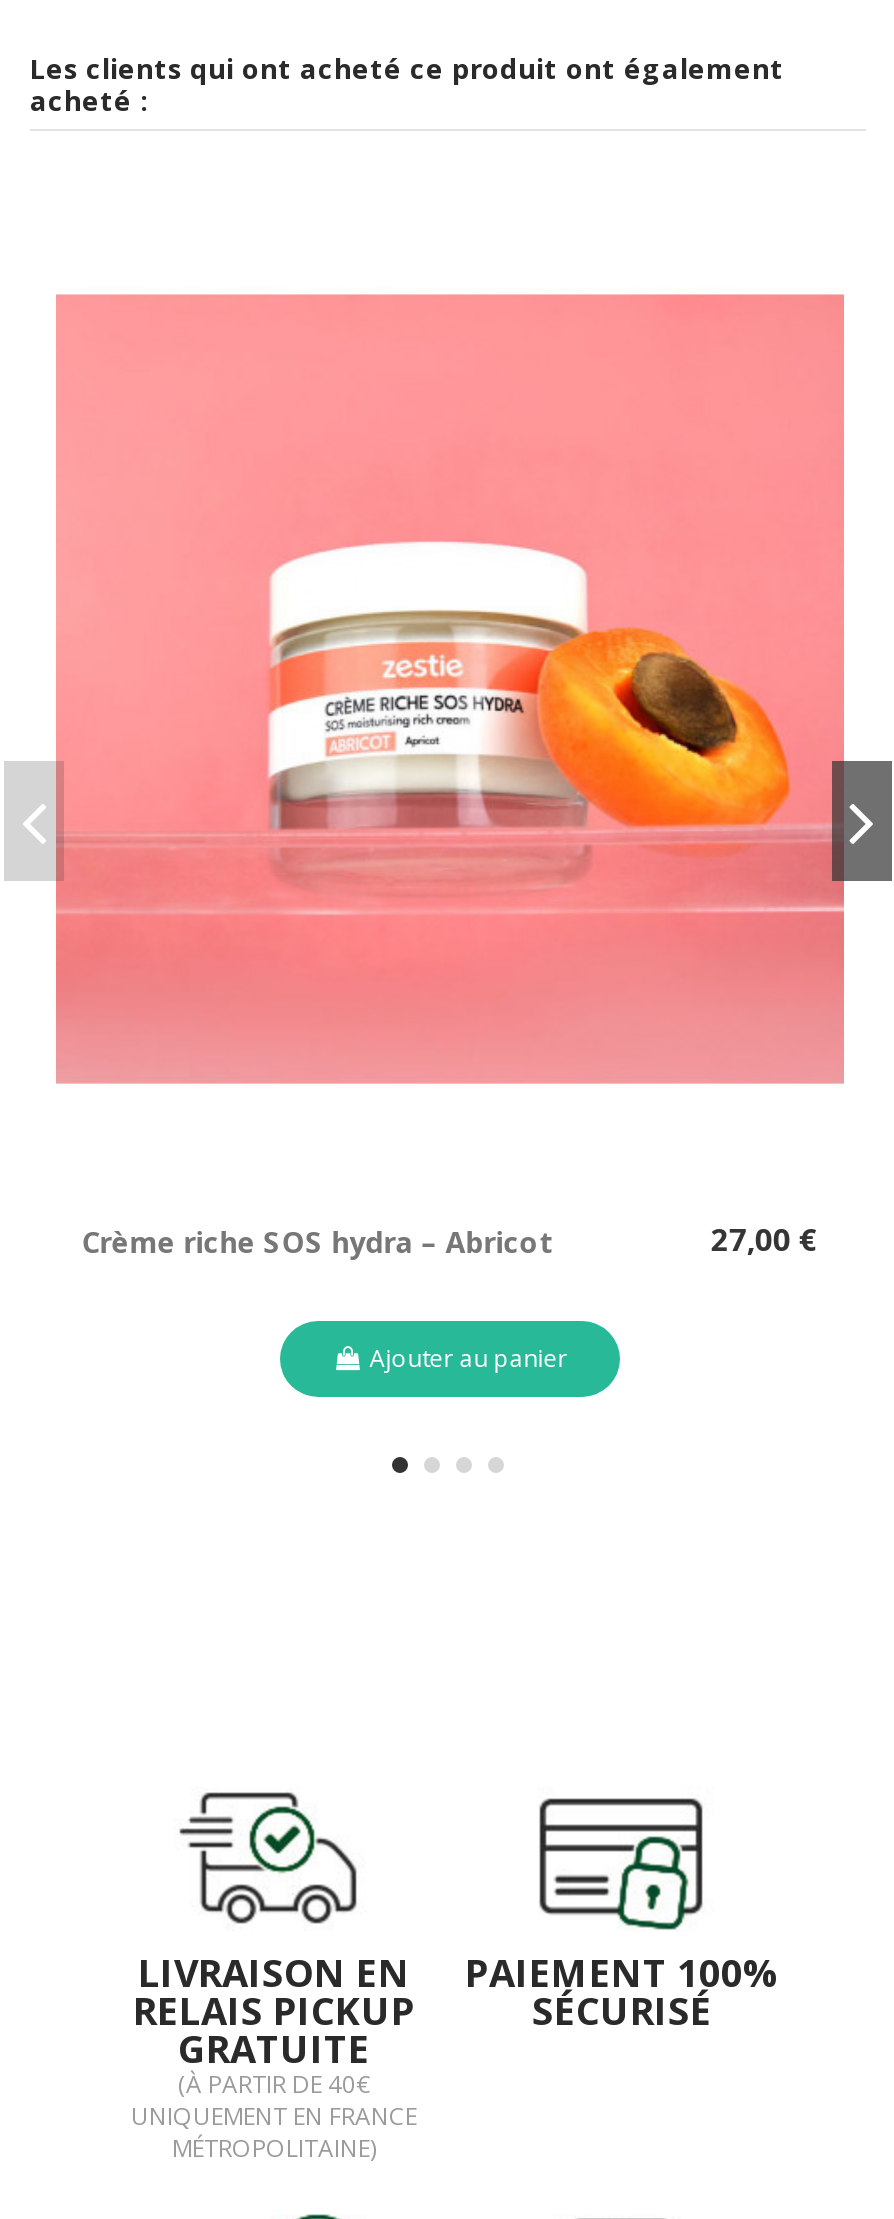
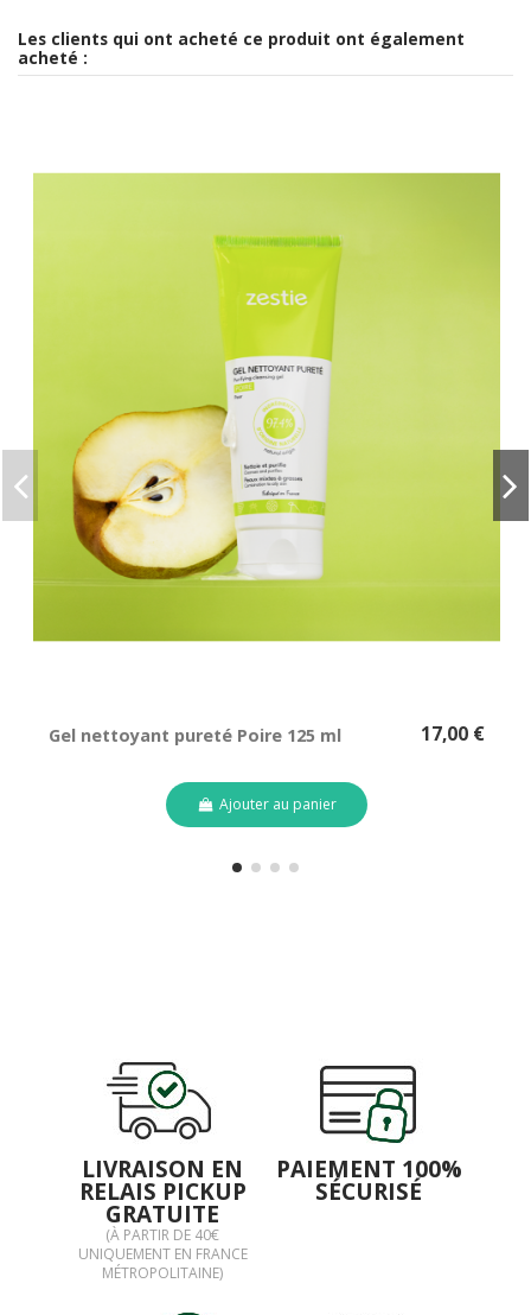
- [image]
+ [image]

- Crème riche SOS hydra – Abricot
- 27,00 €
+ Gel nettoyant pureté Poire 125 ml
+ 17,00 €
